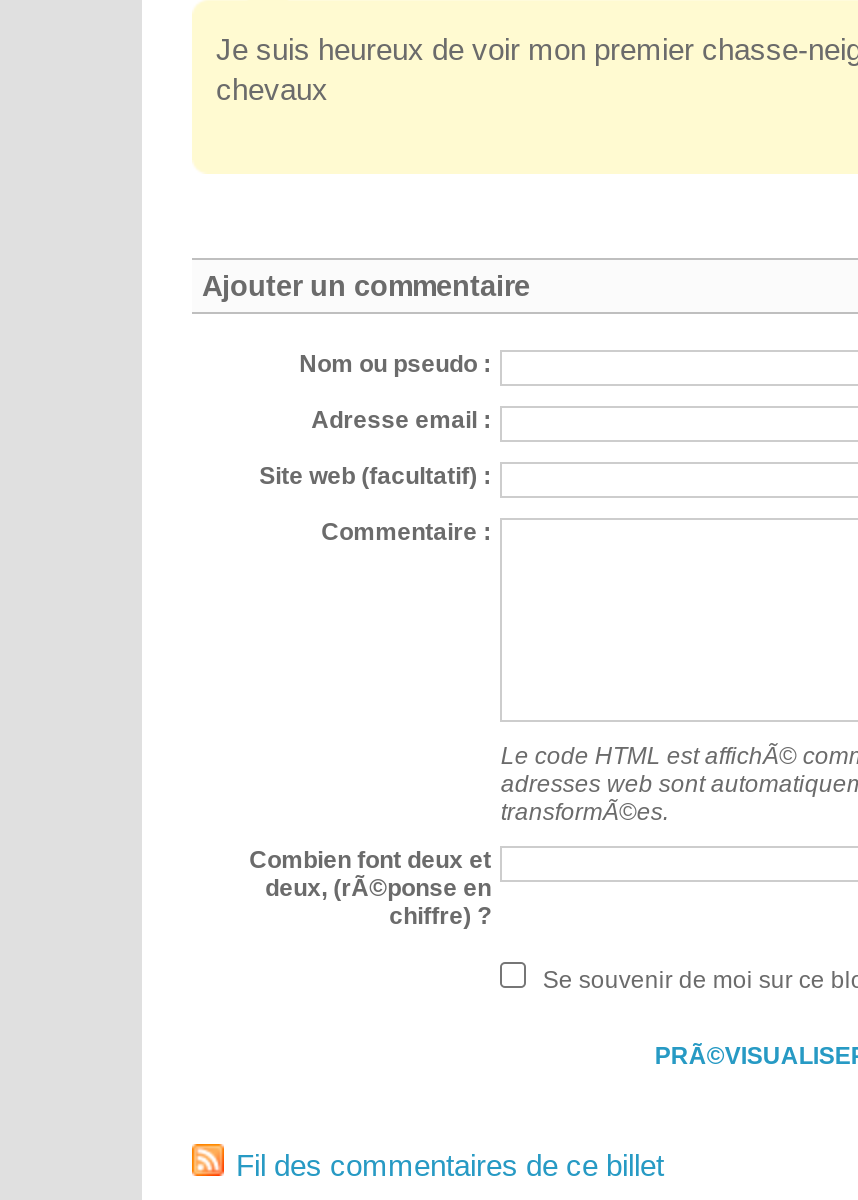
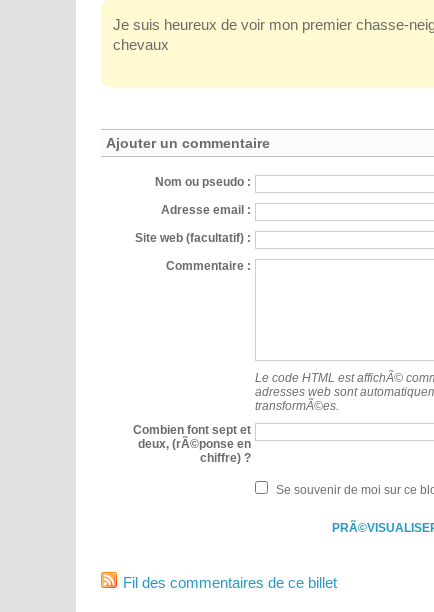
- Combien font deux et
+ Combien font sept et
